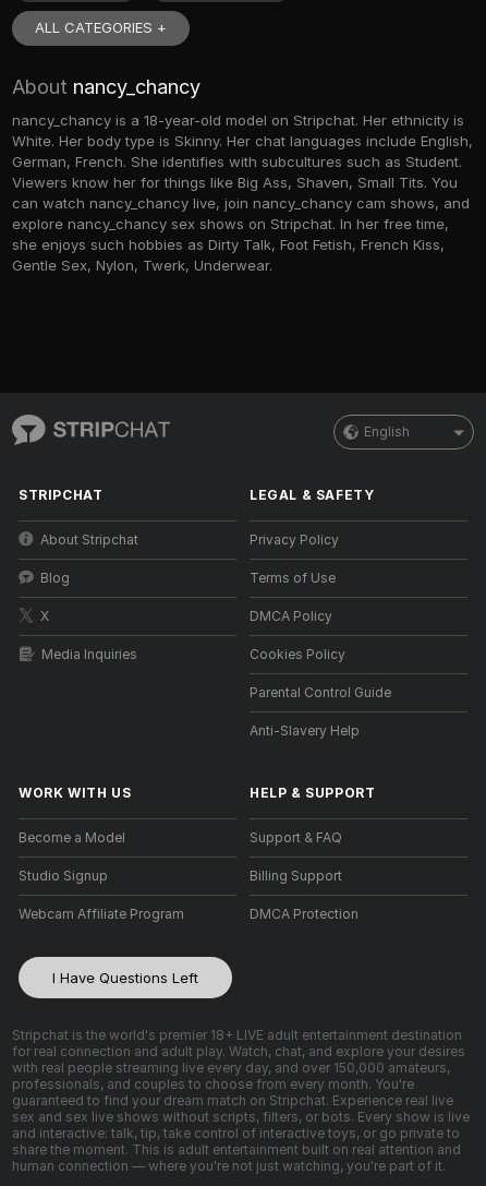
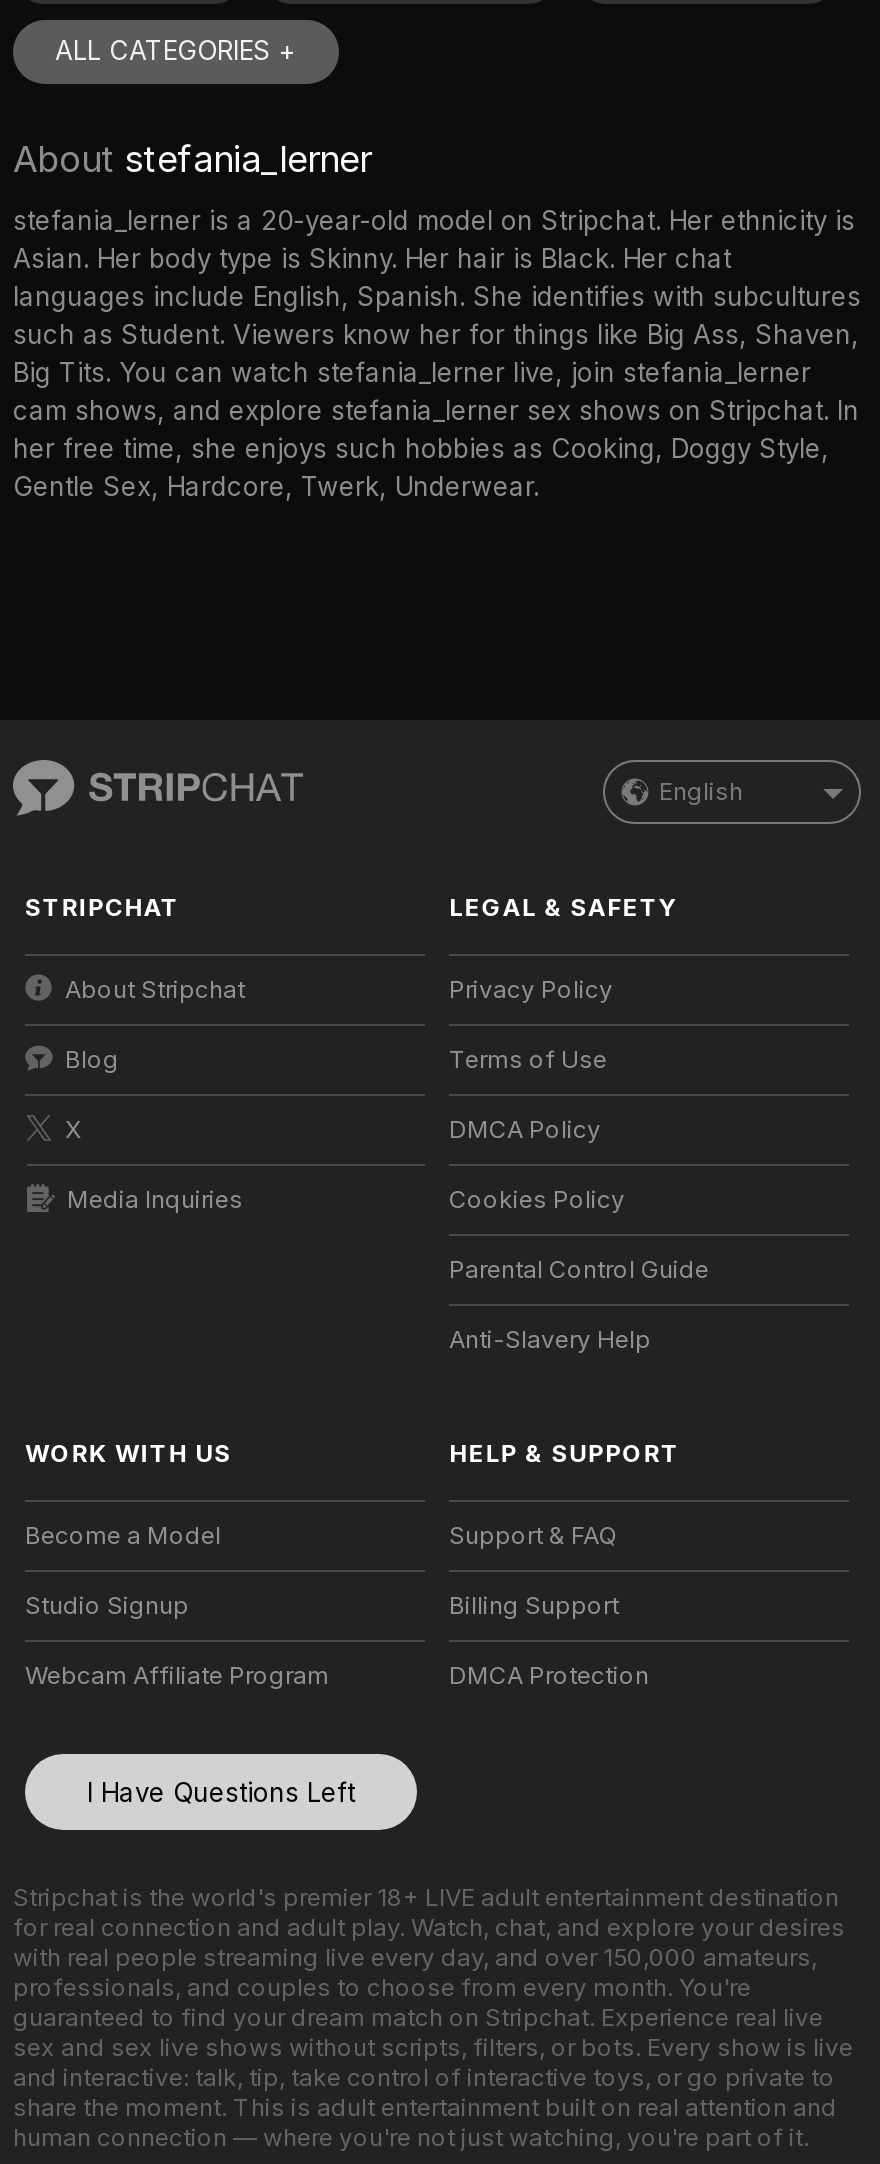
- About nancy_chancy
+ About stefania_lerner

- nancy_chancy is a 18-year-old model on Stripchat. Her ethnicity is
- White. Her body type is Skinny. Her chat languages include English,
- German, French. She identifies with subcultures such as Student.
- Viewers know her for things like Big Ass, Shaven, Small Tits. You
- can watch nancy_chancy live, join nancy_chancy cam shows, and
- explore nancy_chancy sex shows on Stripchat. In her free time,
- she enjoys such hobbies as Dirty Talk, Foot Fetish, French Kiss,
- Gentle Sex, Nylon, Twerk, Underwear.
+ stefania_lerner is a 20-year-old model on Stripchat. Her ethnicity is
+ Asian. Her body type is Skinny. Her hair is Black. Her chat
+ languages include English, Spanish. She identifies with subcultures
+ such as Student. Viewers know her for things like Big Ass, Shaven,
+ Big Tits. You can watch stefania_lerner live, join stefania_lerner
+ cam shows, and explore stefania_lerner sex shows on Stripchat. In
+ her free time, she enjoys such hobbies as Cooking, Doggy Style,
+ Gentle Sex, Hardcore, Twerk, Underwear.
